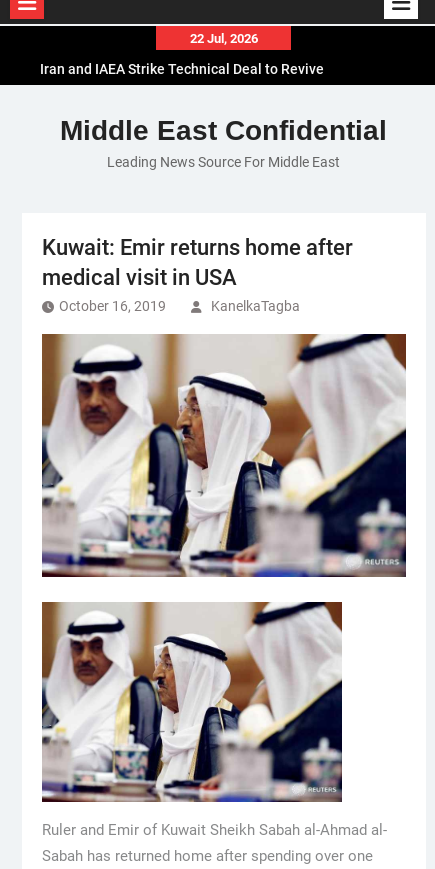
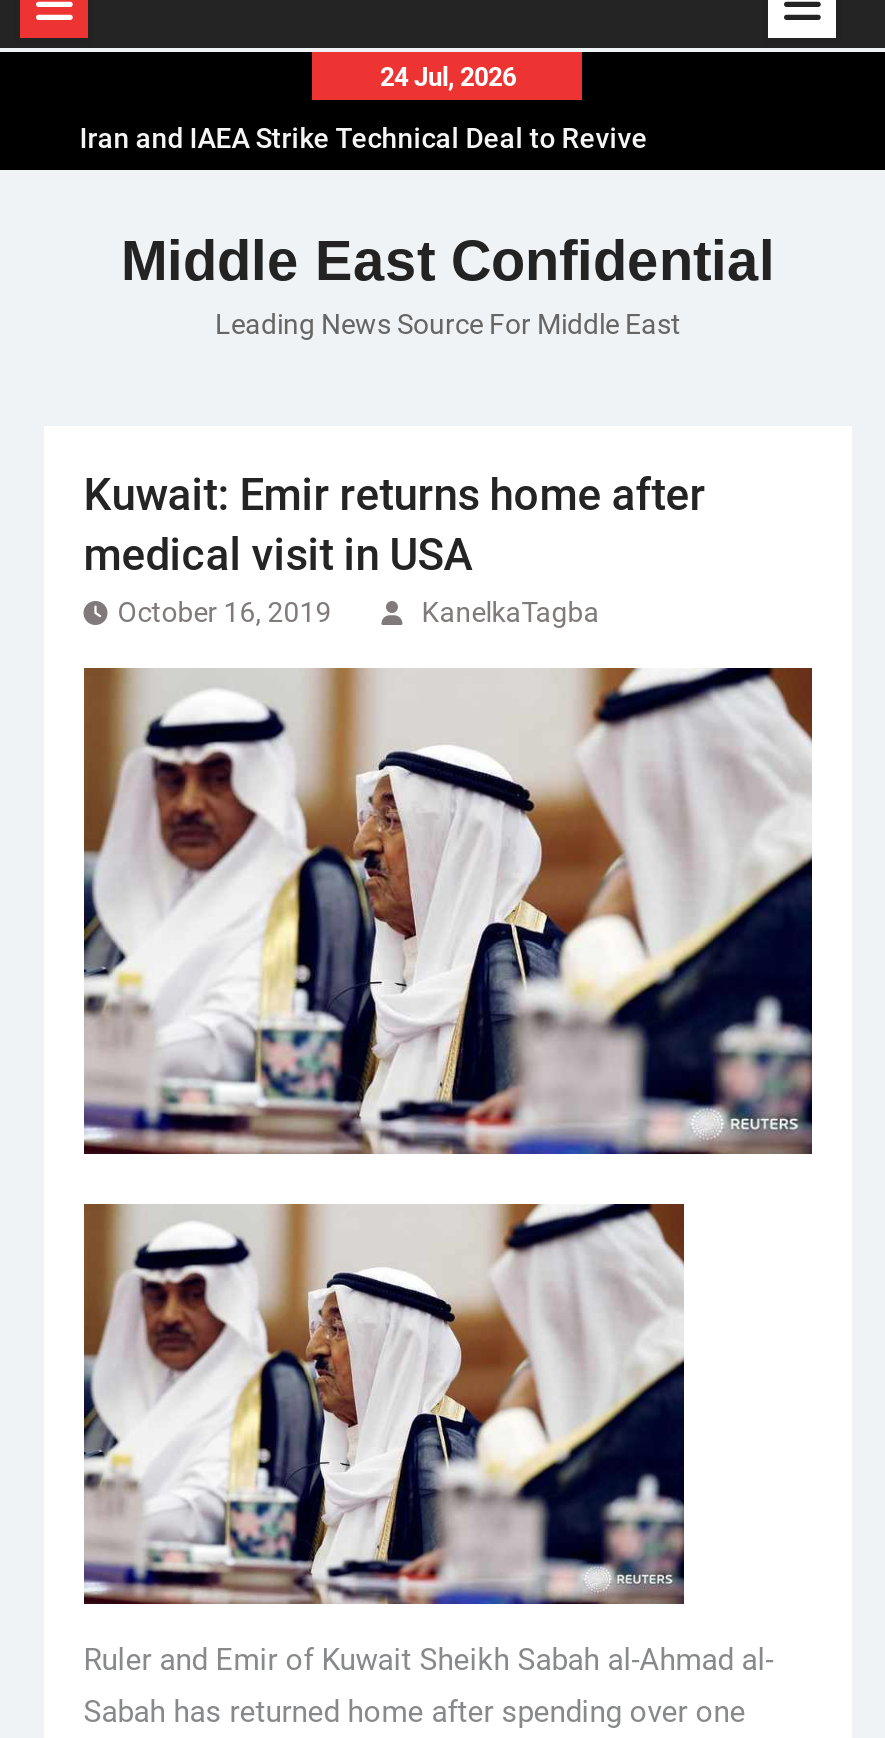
- 22 Jul, 2026
+ 24 Jul, 2026
